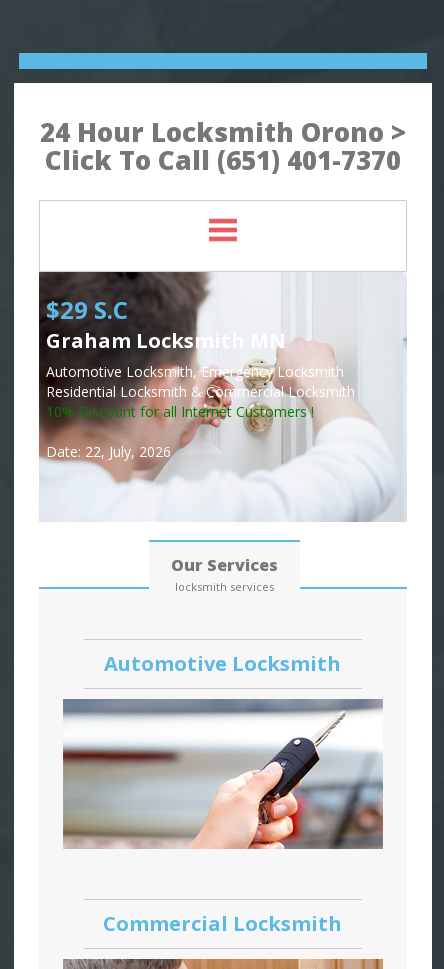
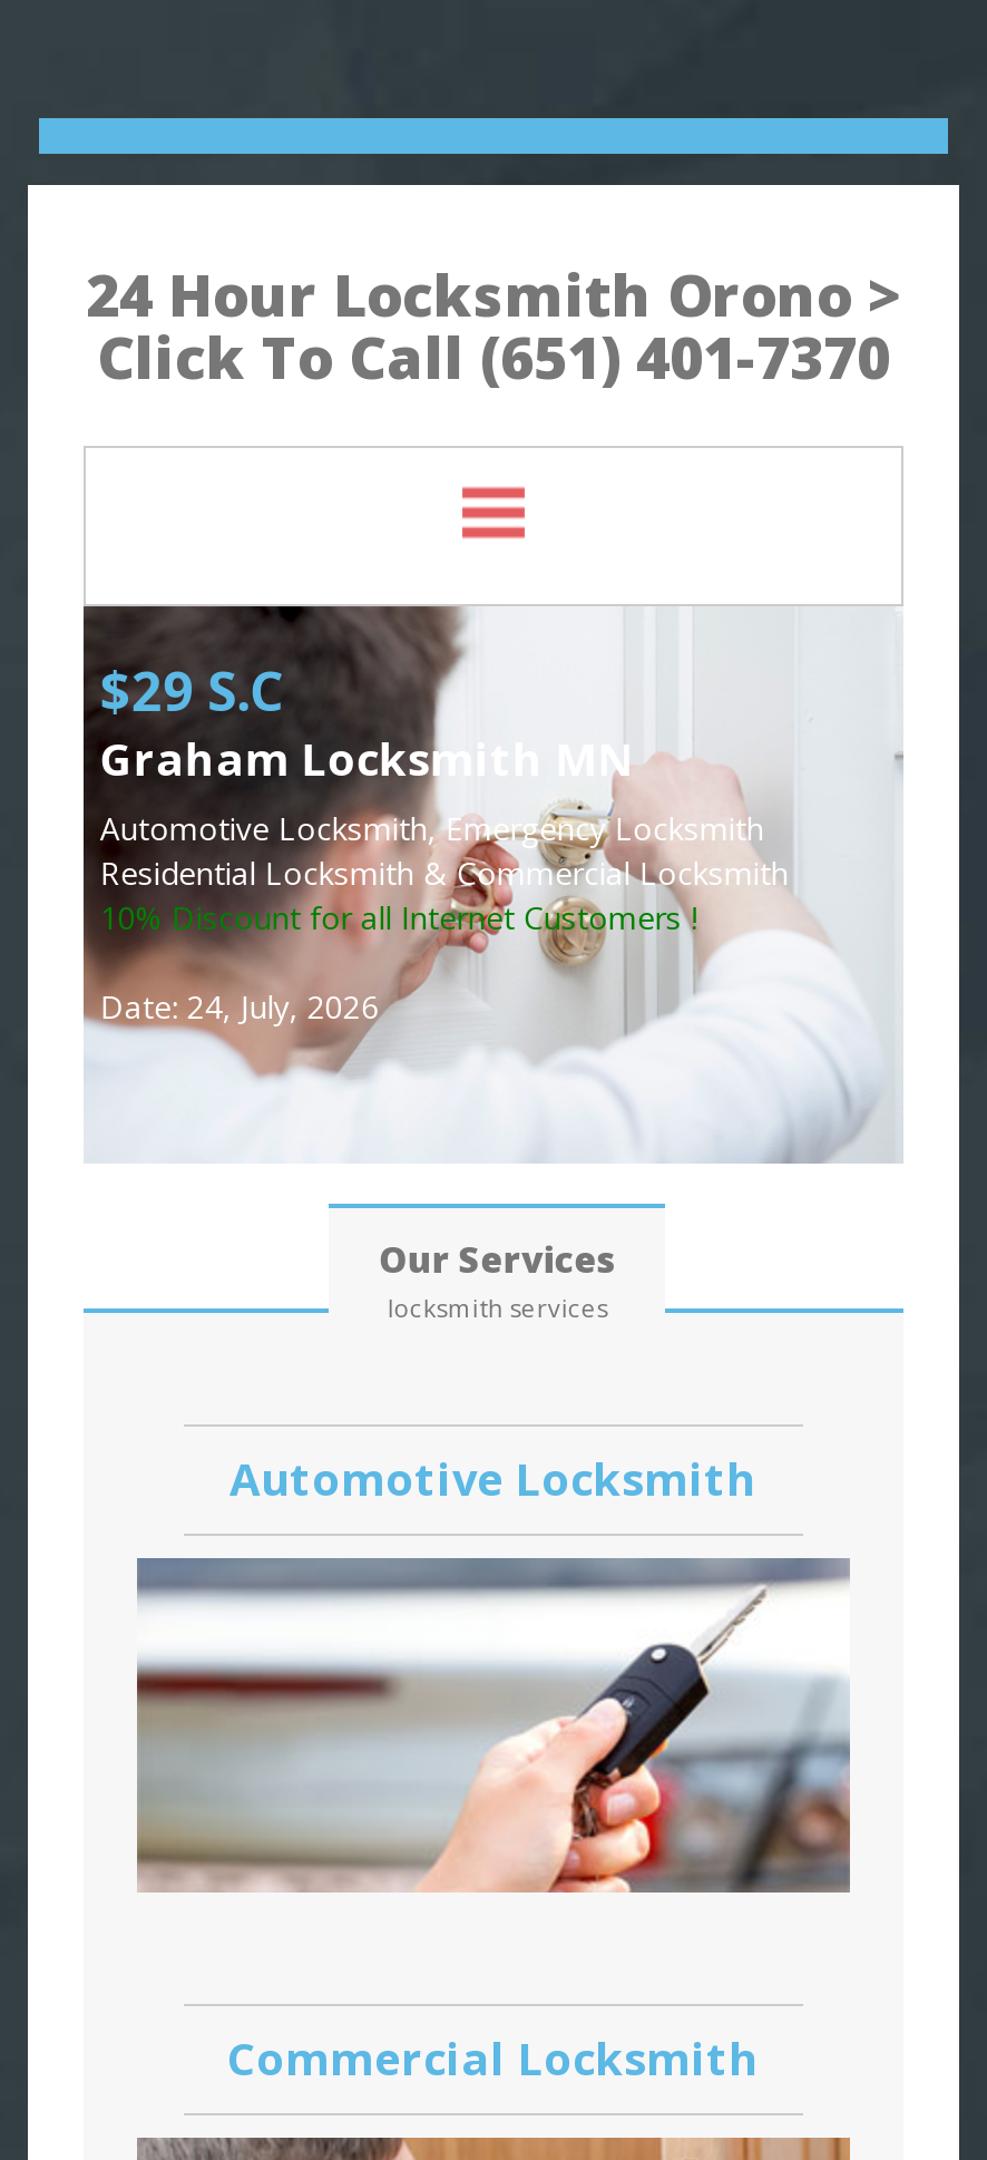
- Date: 22, July, 2026
+ Date: 24, July, 2026
